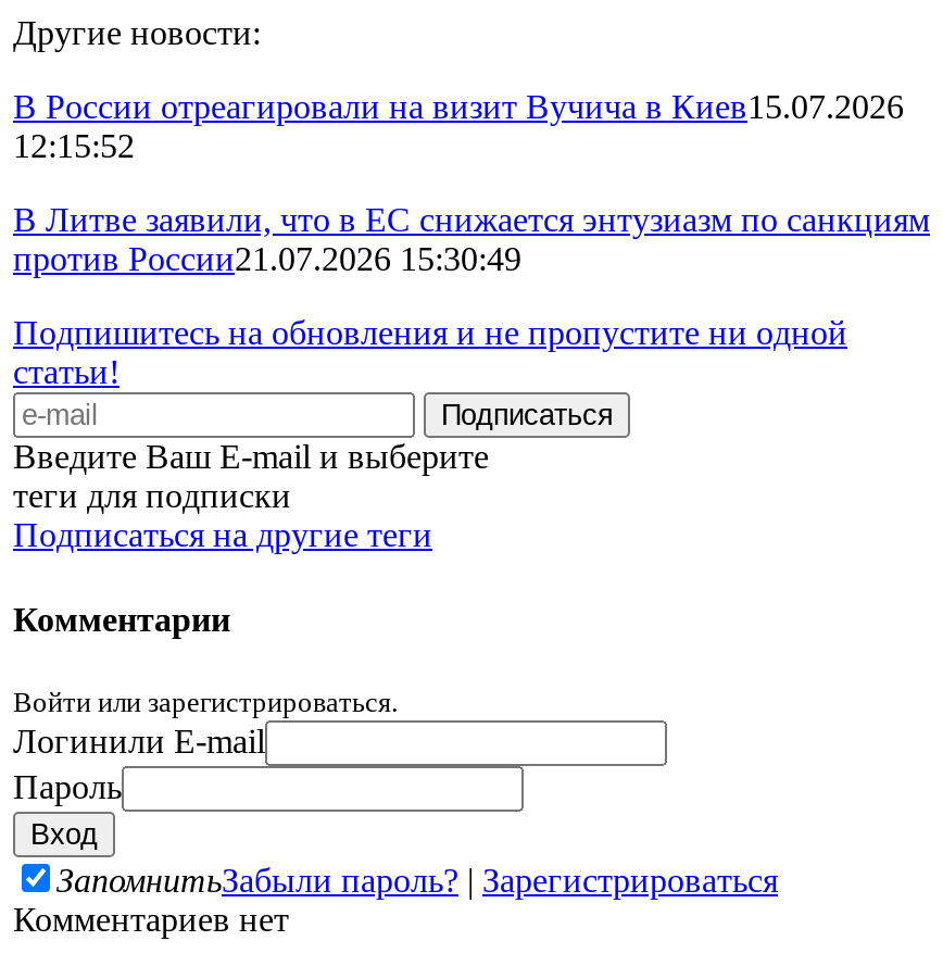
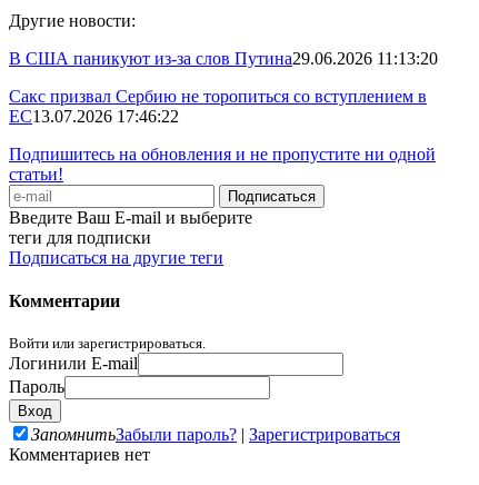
- В России отреагировали на визит Вучича в Киев15.07.2026
- 12:15:52
+ В США паникуют из-за слов Путина29.06.2026 11:13:20

- В Литве заявили, что в ЕС снижается энтузиазм по санкциям
- против России21.07.2026 15:30:49
+ Сакс призвал Сербию не торопиться со вступлением в
+ ЕС13.07.2026 17:46:22
